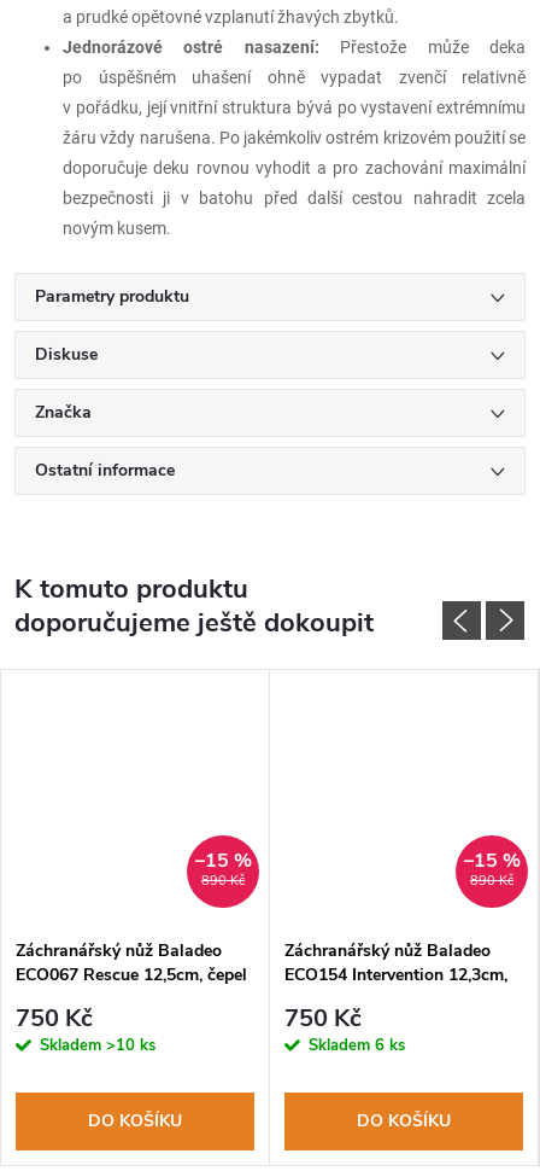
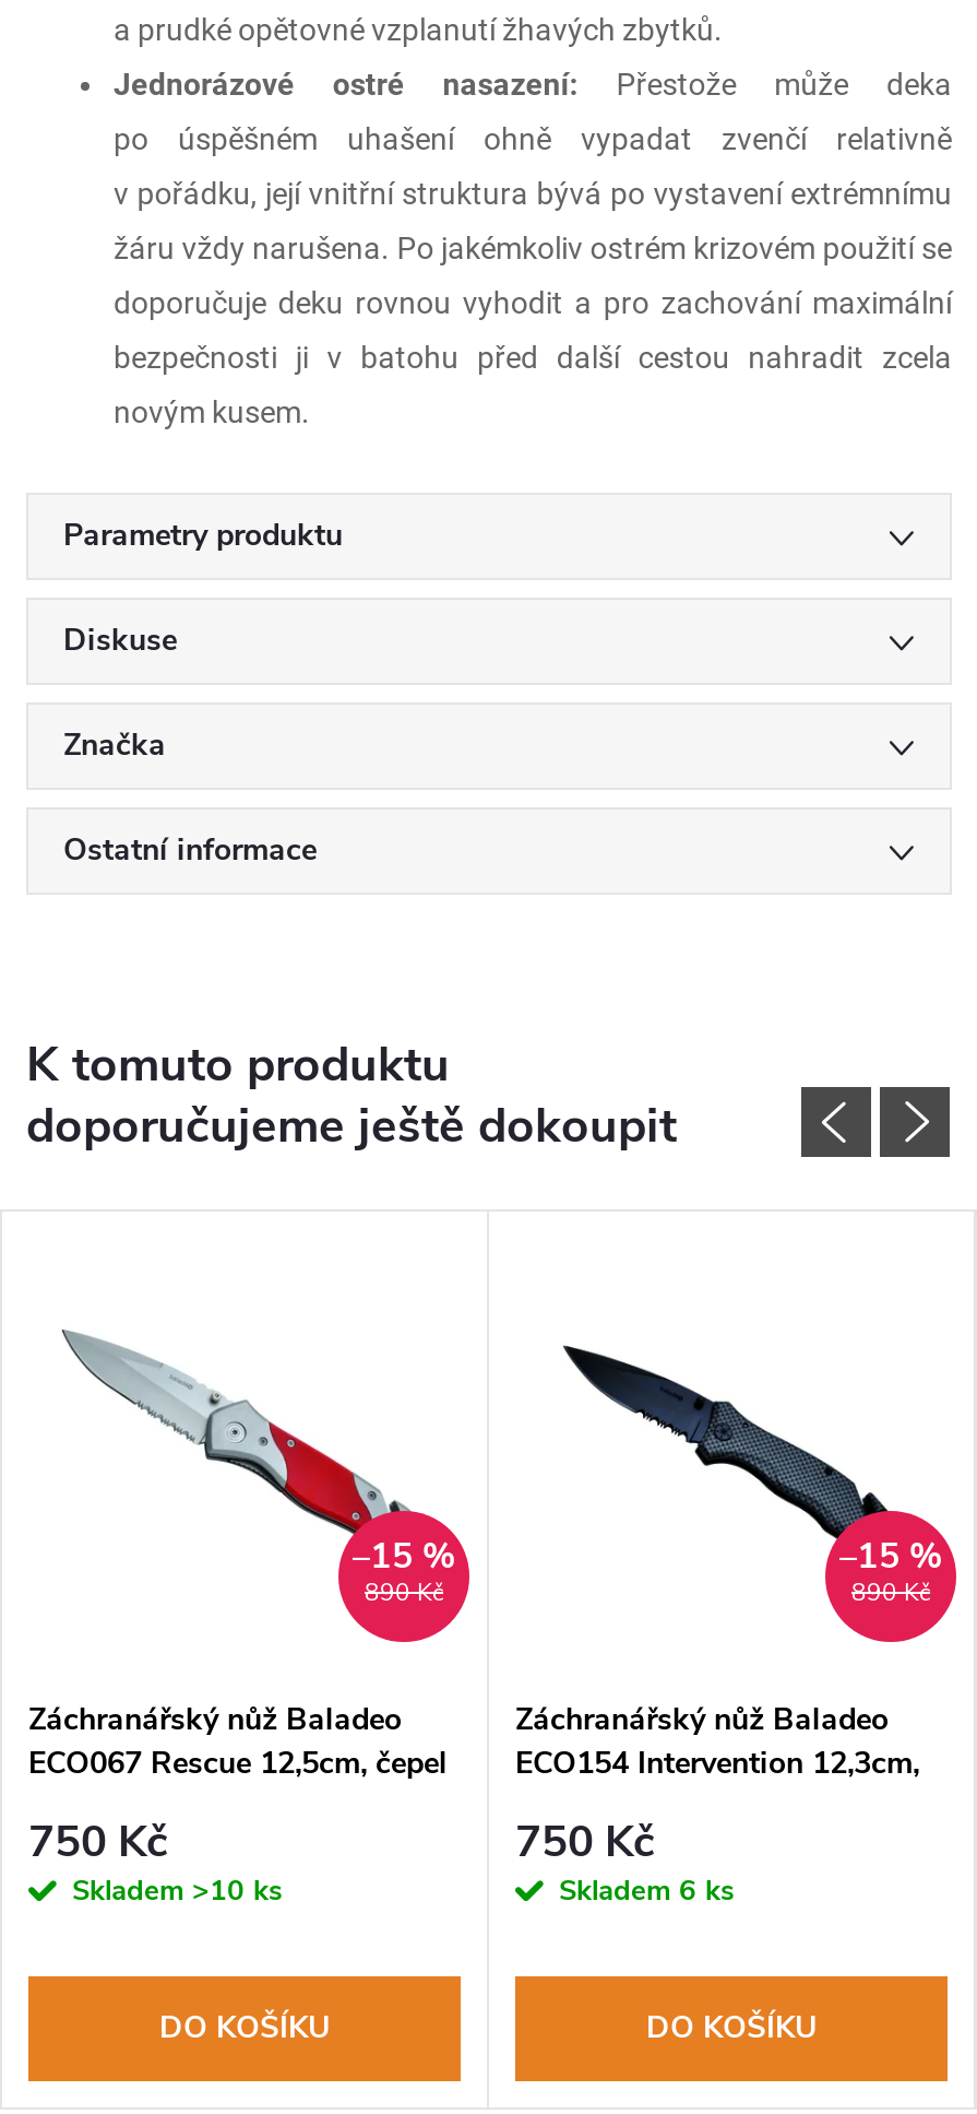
+ [image]

+ [image]
